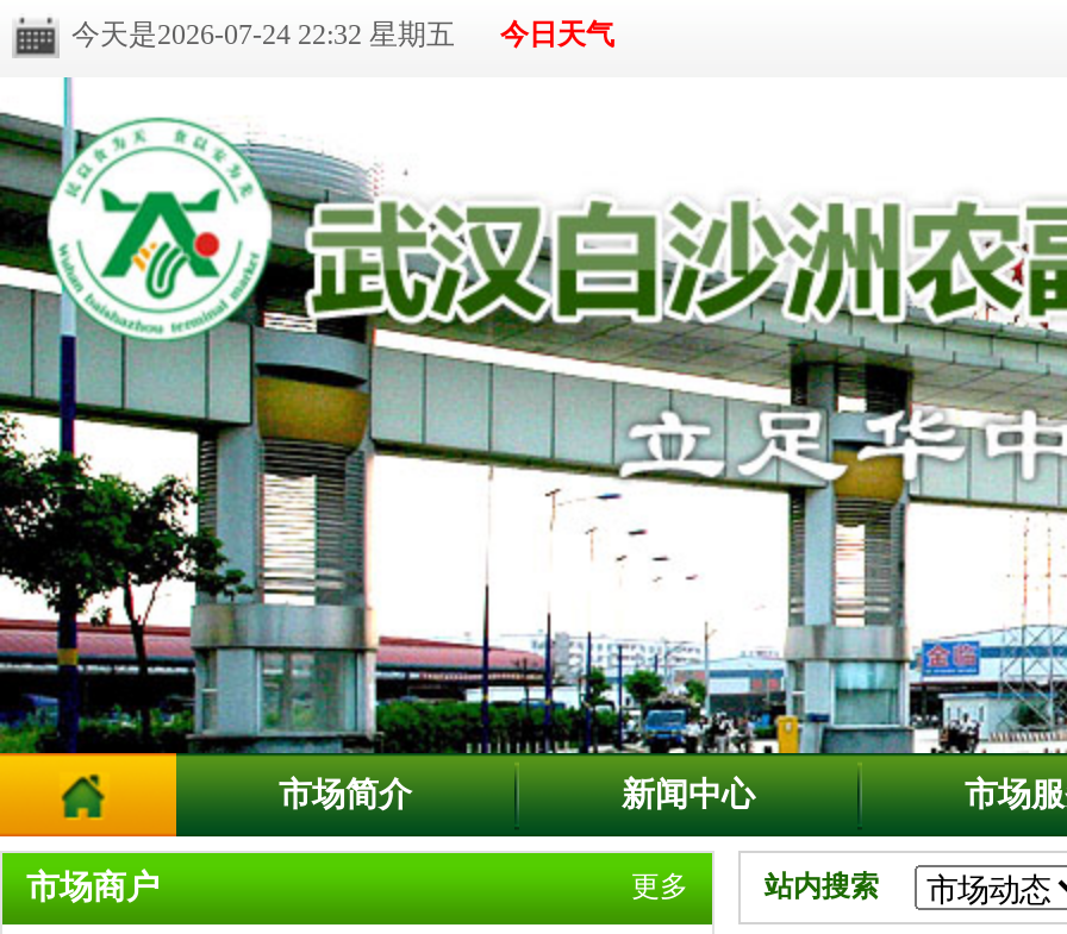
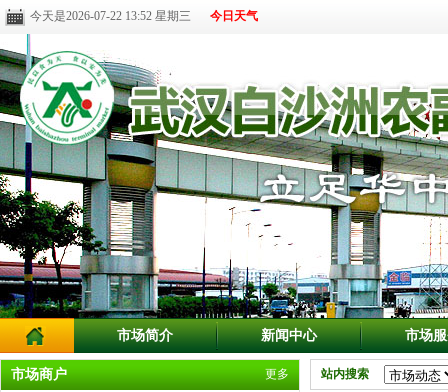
- 今天是2026-07-24 22:32 星期五
+ 今天是2026-07-22 13:52 星期三
